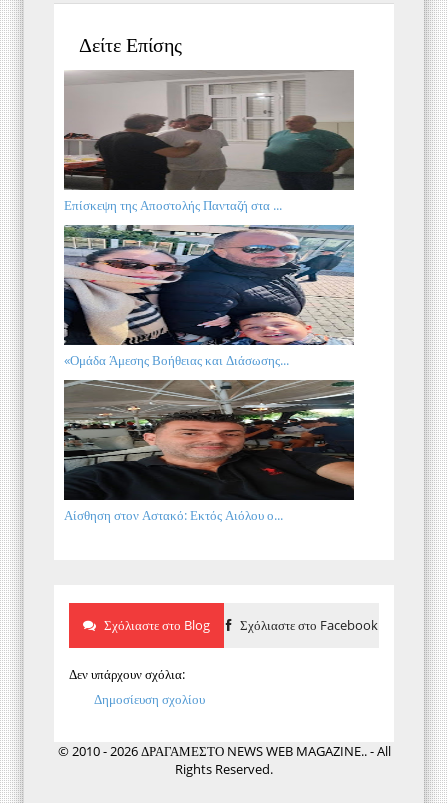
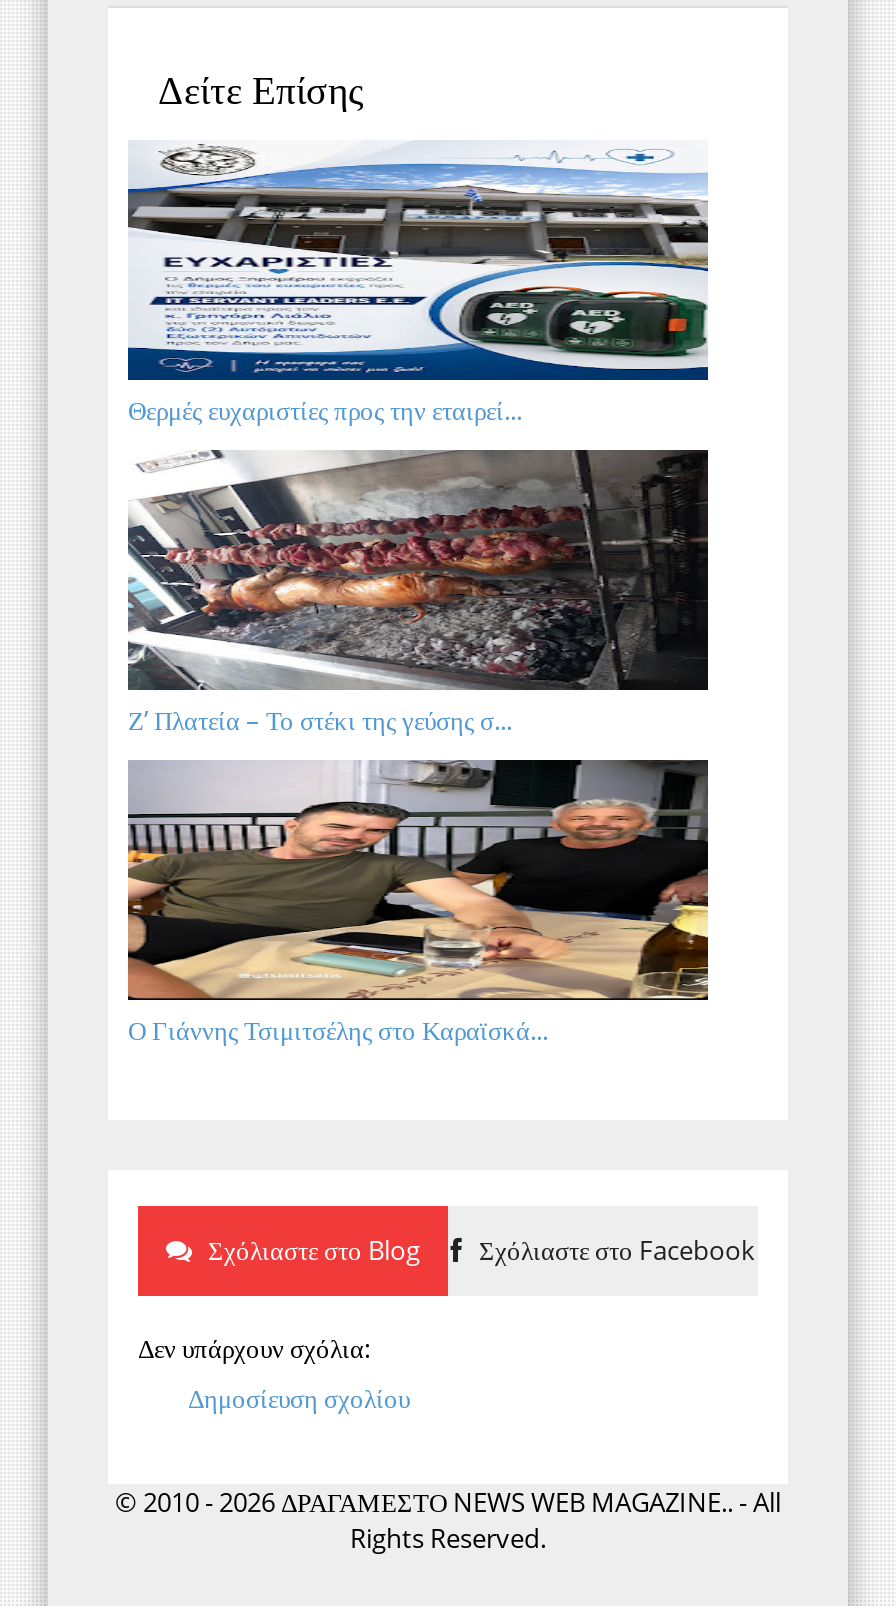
- [image]
- Επίσκεψη της Αποστολής Πανταζή στα ...
+ [image]
+ Θερμές ευχαριστίες προς την εταιρεί...

- [image]
- «Ομάδα Άμεσης Βοήθειας και Διάσωσης...
+ [image]
+ Ζ’ Πλατεία – Το στέκι της γεύσης σ...

- [image]
- Αίσθηση στον Αστακό: Εκτός Αιόλου ο...
+ [image]
+ Ο Γιάννης Τσιμιτσέλης στο Καραϊσκά...
